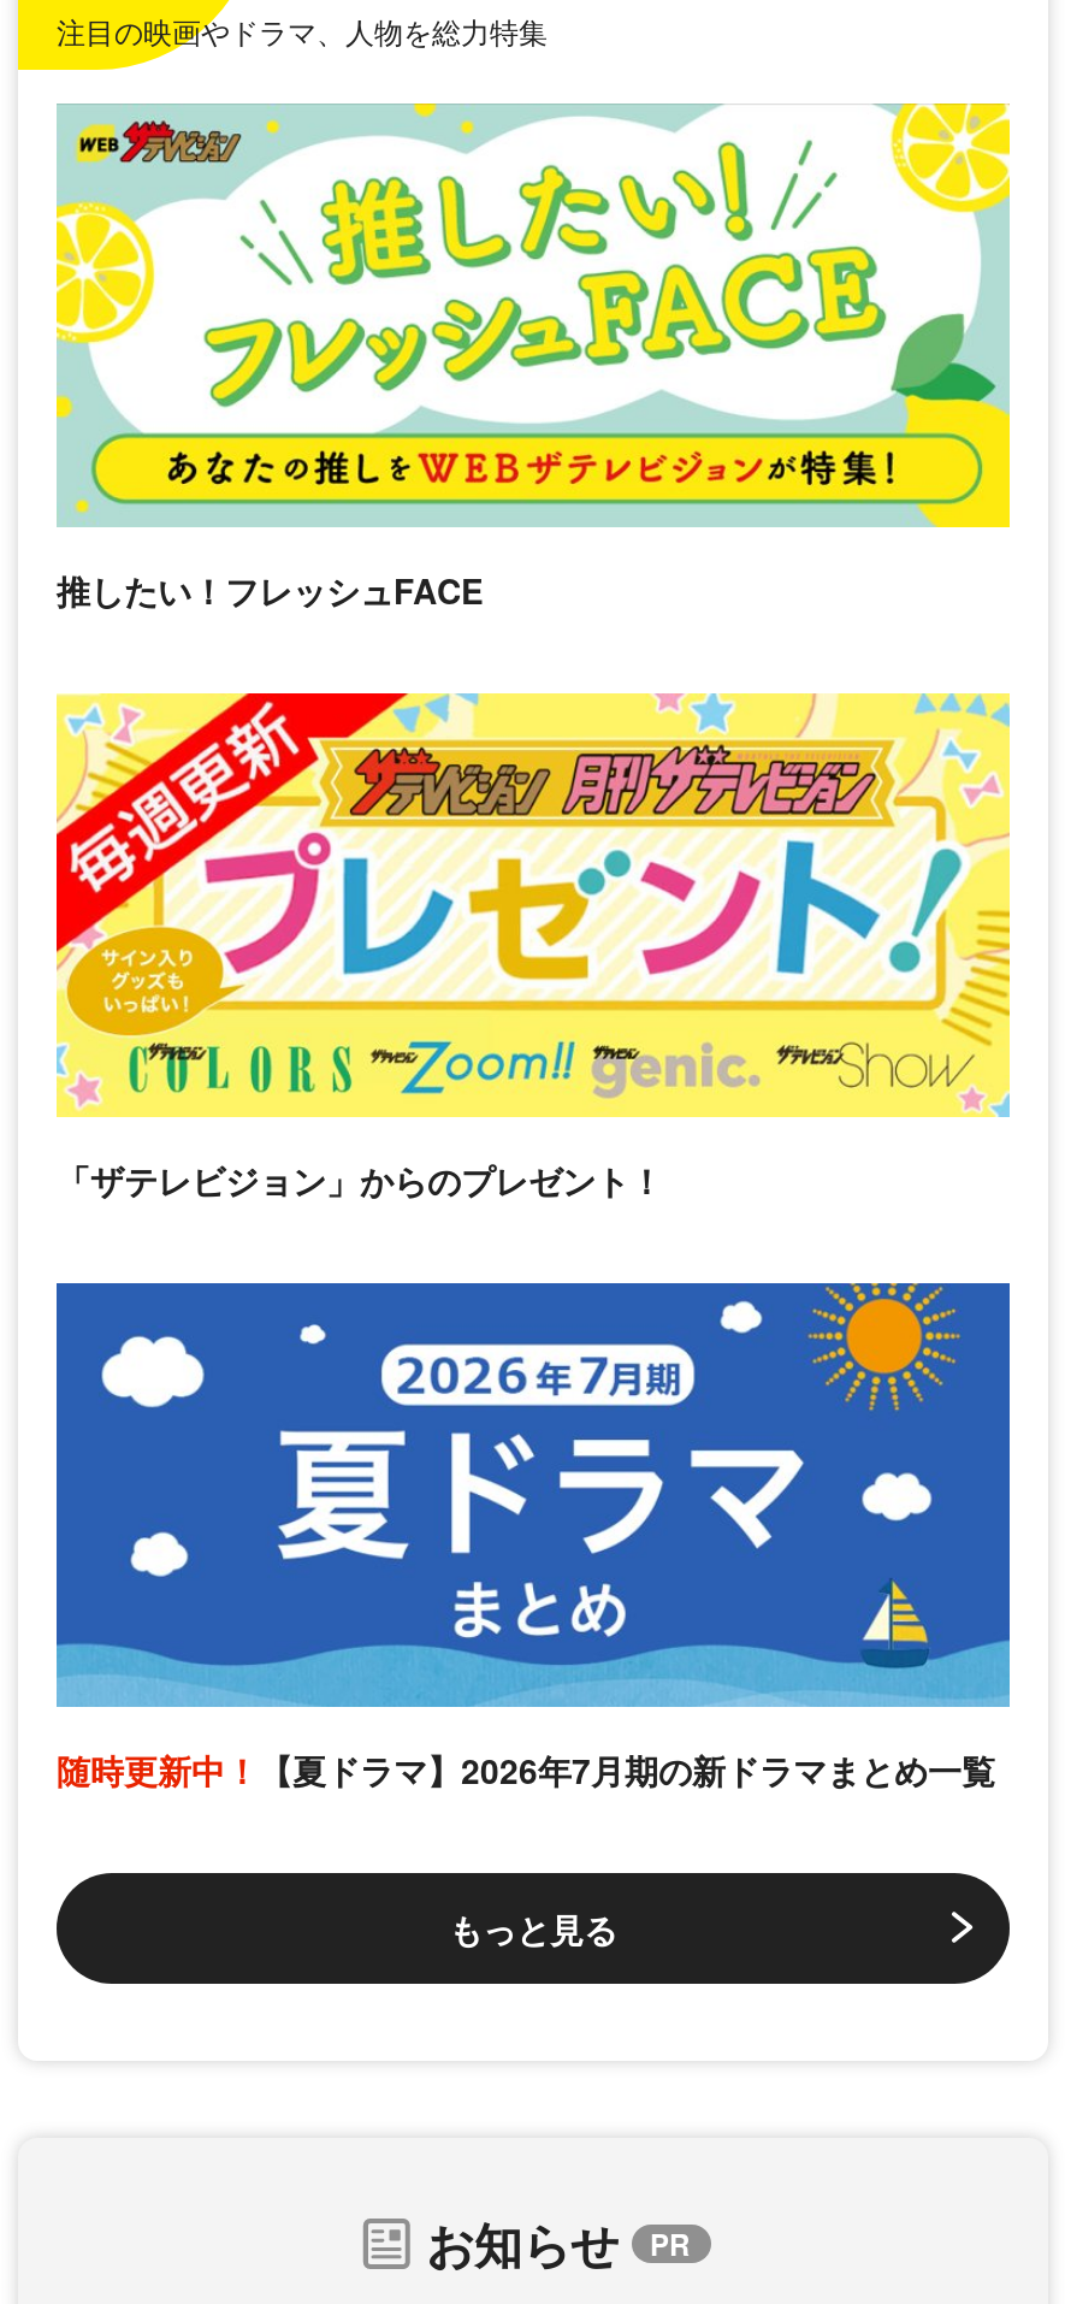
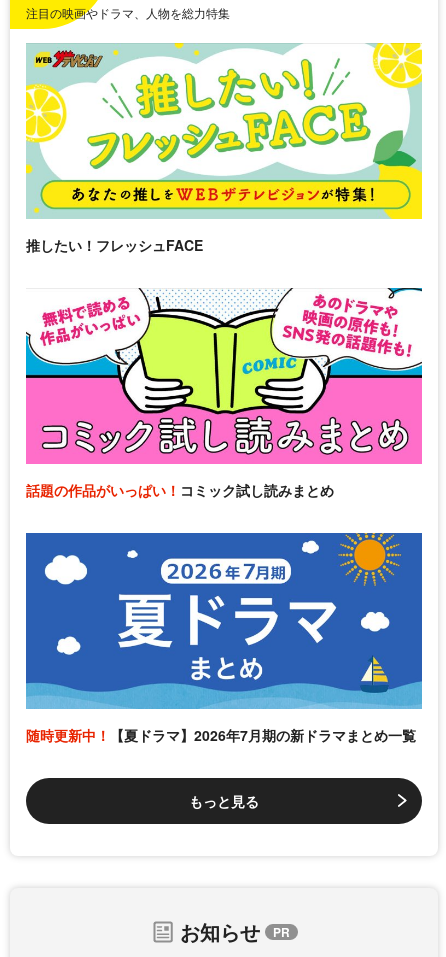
- [image]
- 「ザテレビジョン」からのプレゼント！
+ [image]
+ 話題の作品がいっぱい！コミック試し読みまとめ
